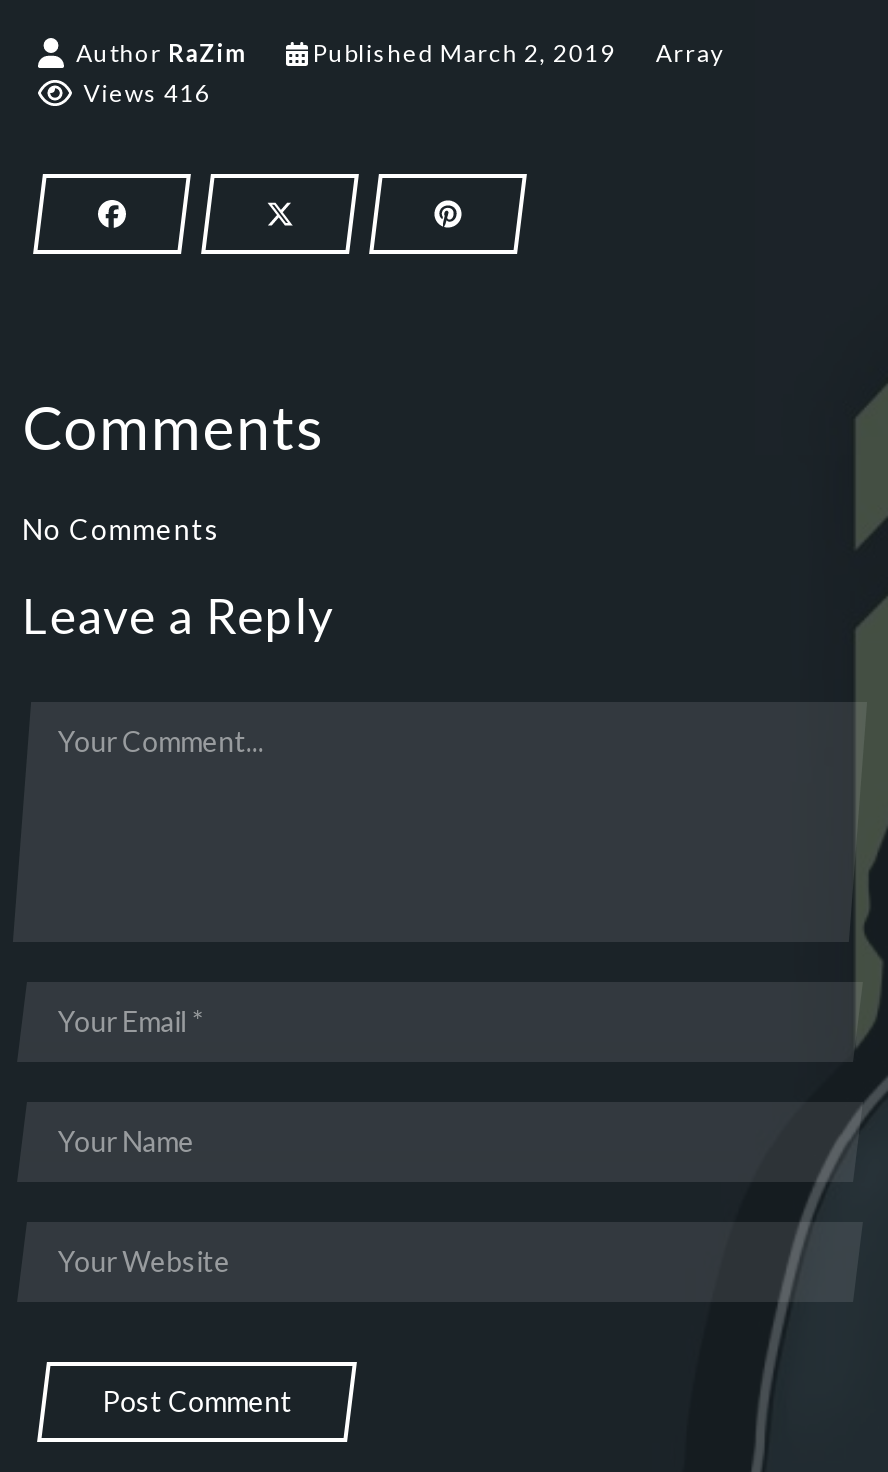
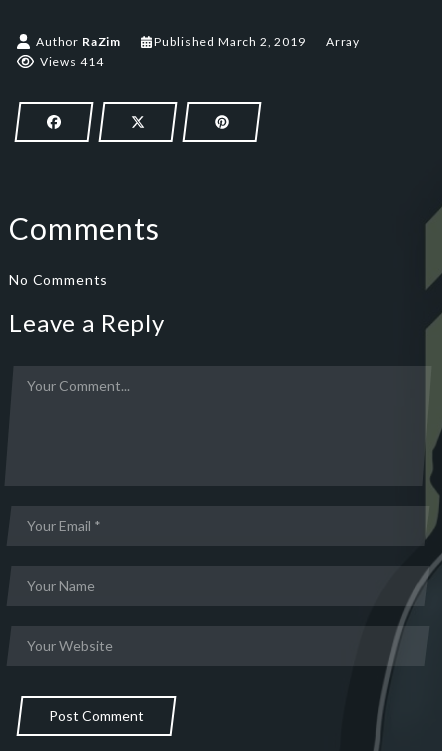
- Views 416
+ Views 414
